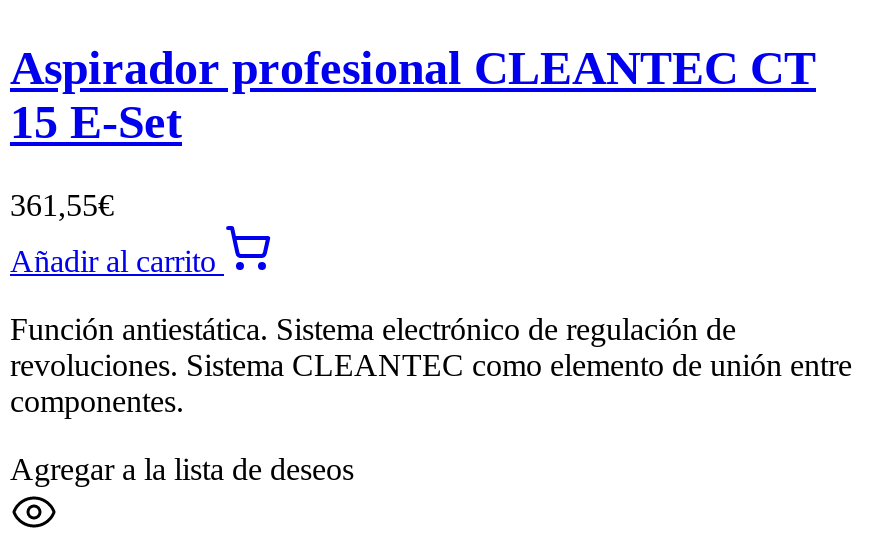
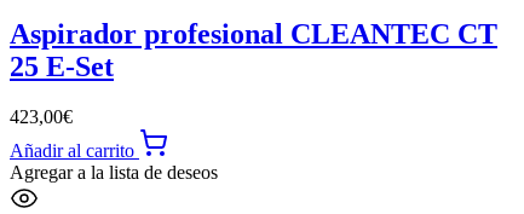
- 15 E-Set
+ 25 E-Set

- 361,55€
+ 423,00€

- Función antiestática. Sistema electrónico de regulación de
- revoluciones. Sistema CLEANTEC como elemento de unión entre
- componentes.
